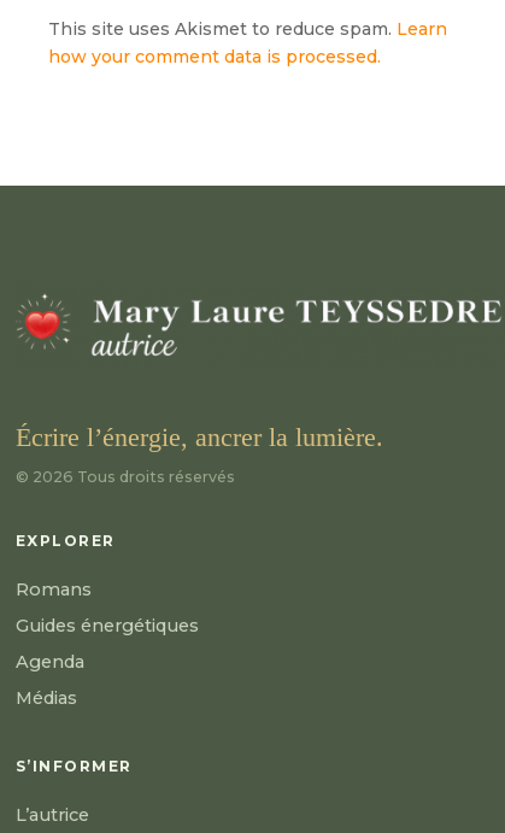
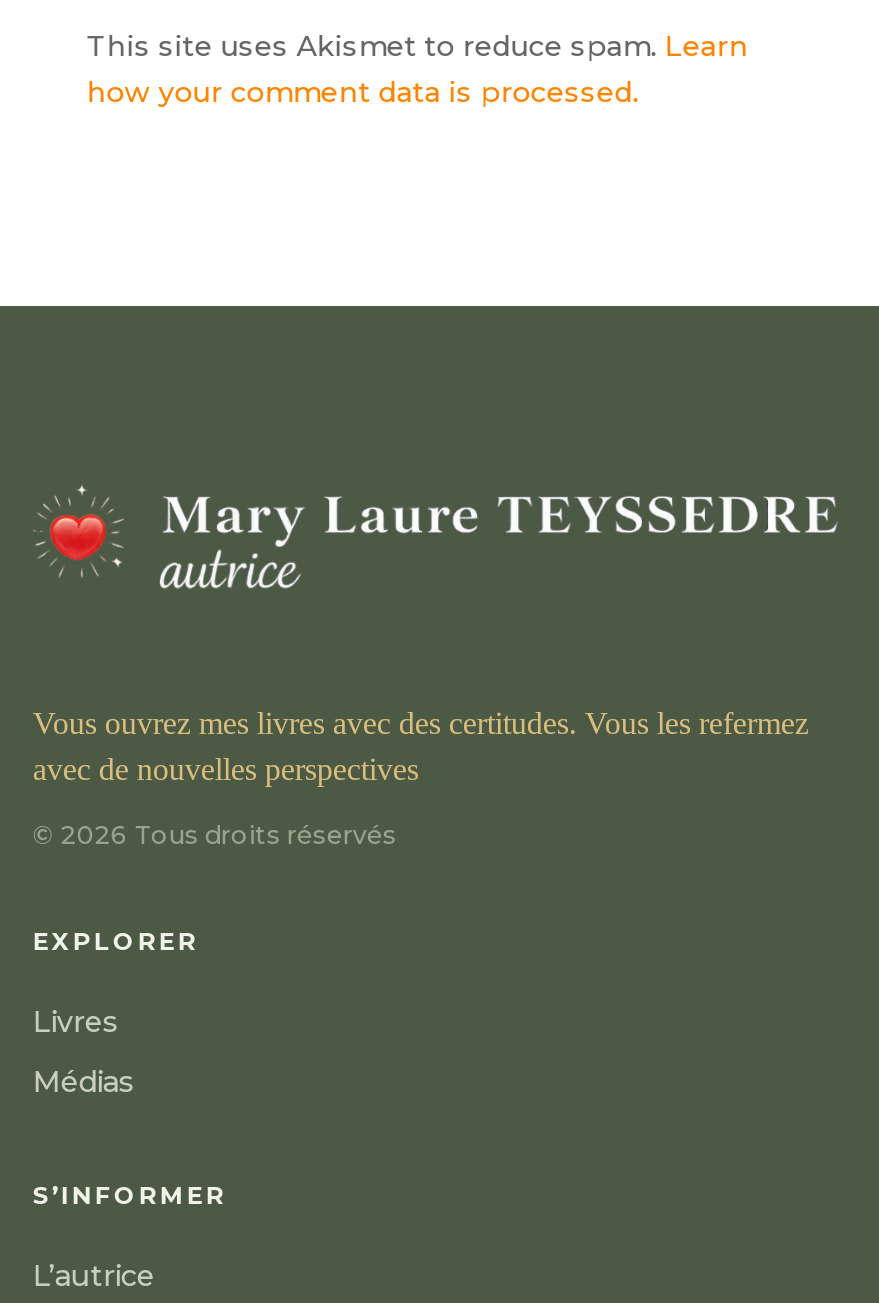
- Écrire l’énergie, ancrer la lumière.
+ Vous ouvrez mes livres avec des certitudes. Vous les refermez
+ avec de nouvelles perspectives

moved down: © 2026 Tous droits réservés | EXPLORER

- Romans
- Guides énergétiques
- Agenda
+ Livres
